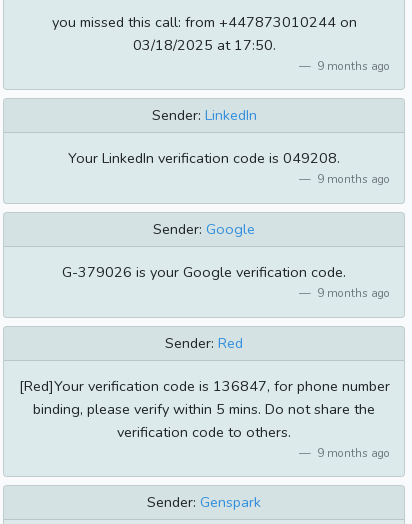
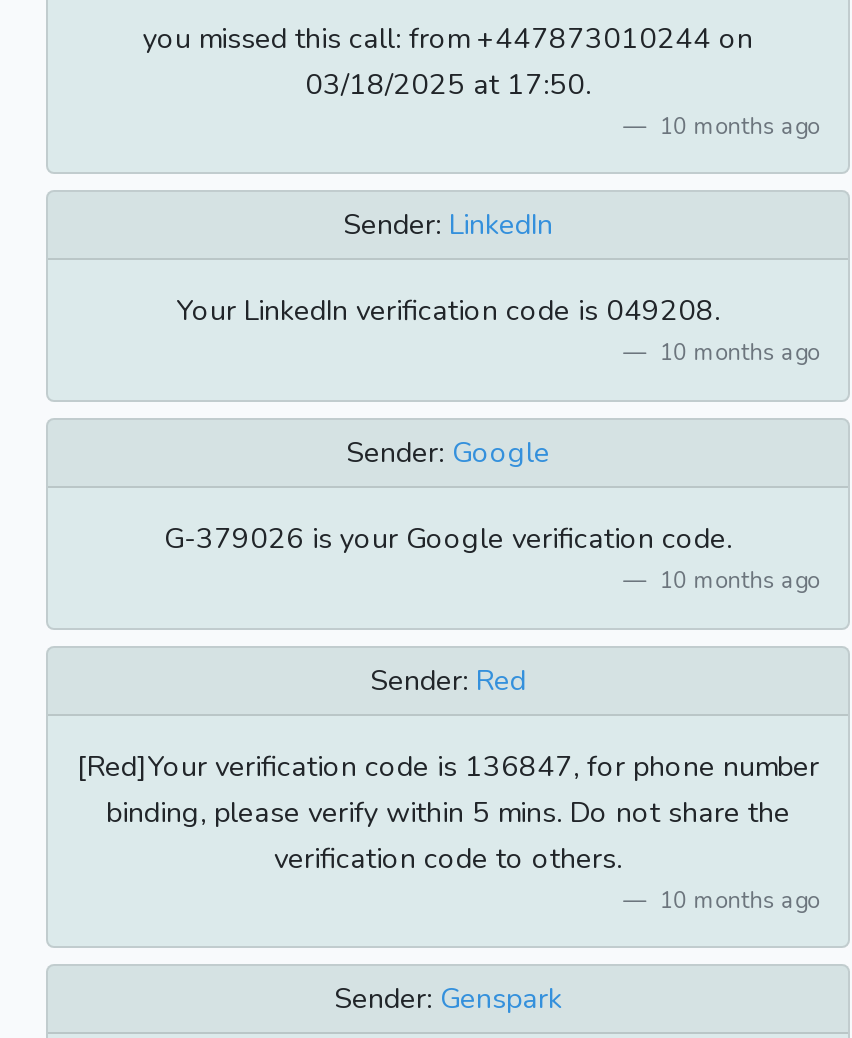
- 9 months ago
+ 10 months ago

- 9 months ago
+ 10 months ago

- 9 months ago
+ 10 months ago

- 9 months ago
+ 10 months ago
